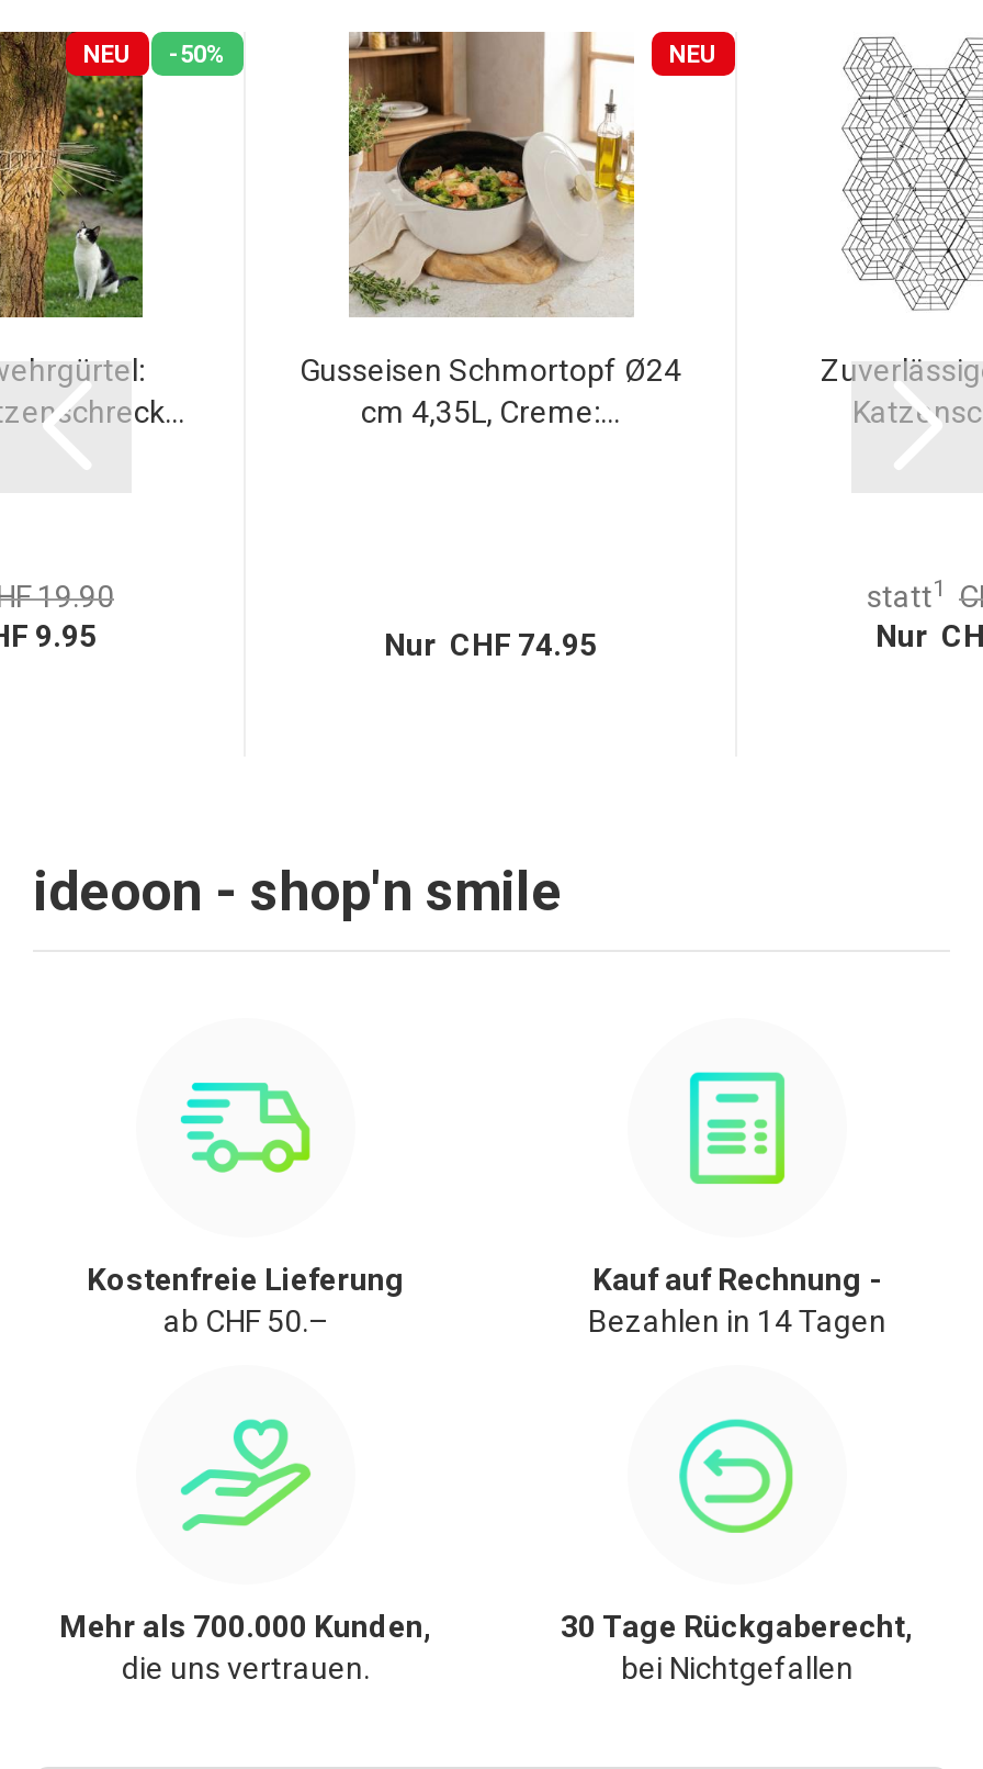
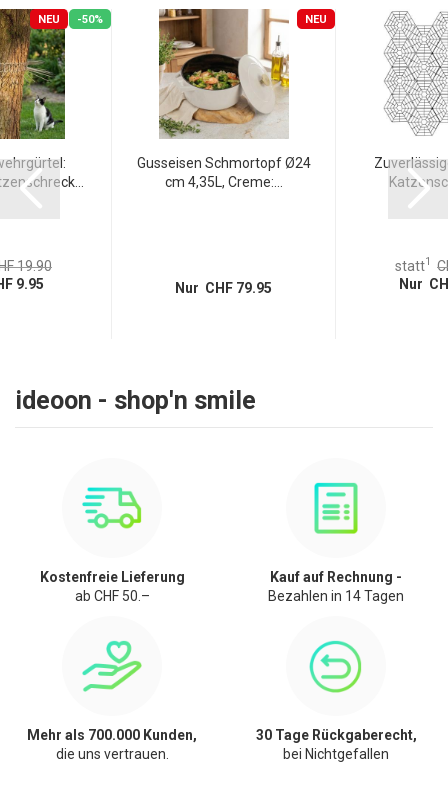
- Nur CHF 74.95
+ Nur CHF 79.95
